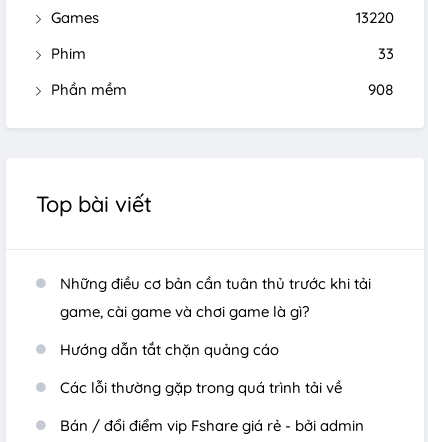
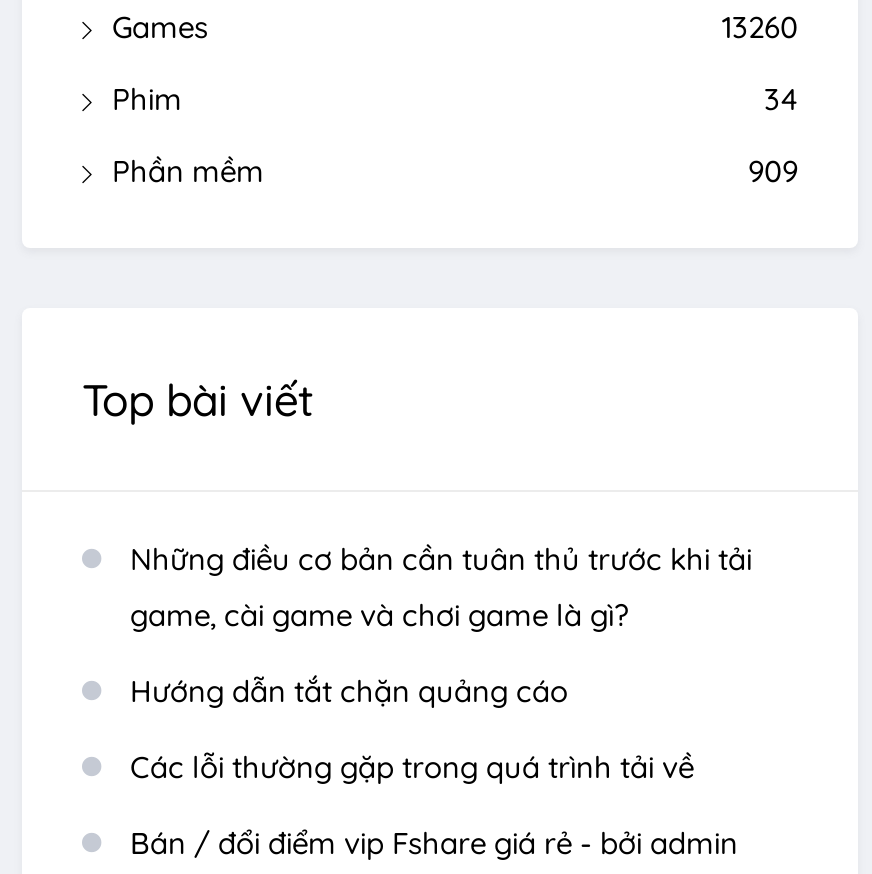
- 13220
+ 13260

- 33
+ 34

- 908
+ 909
